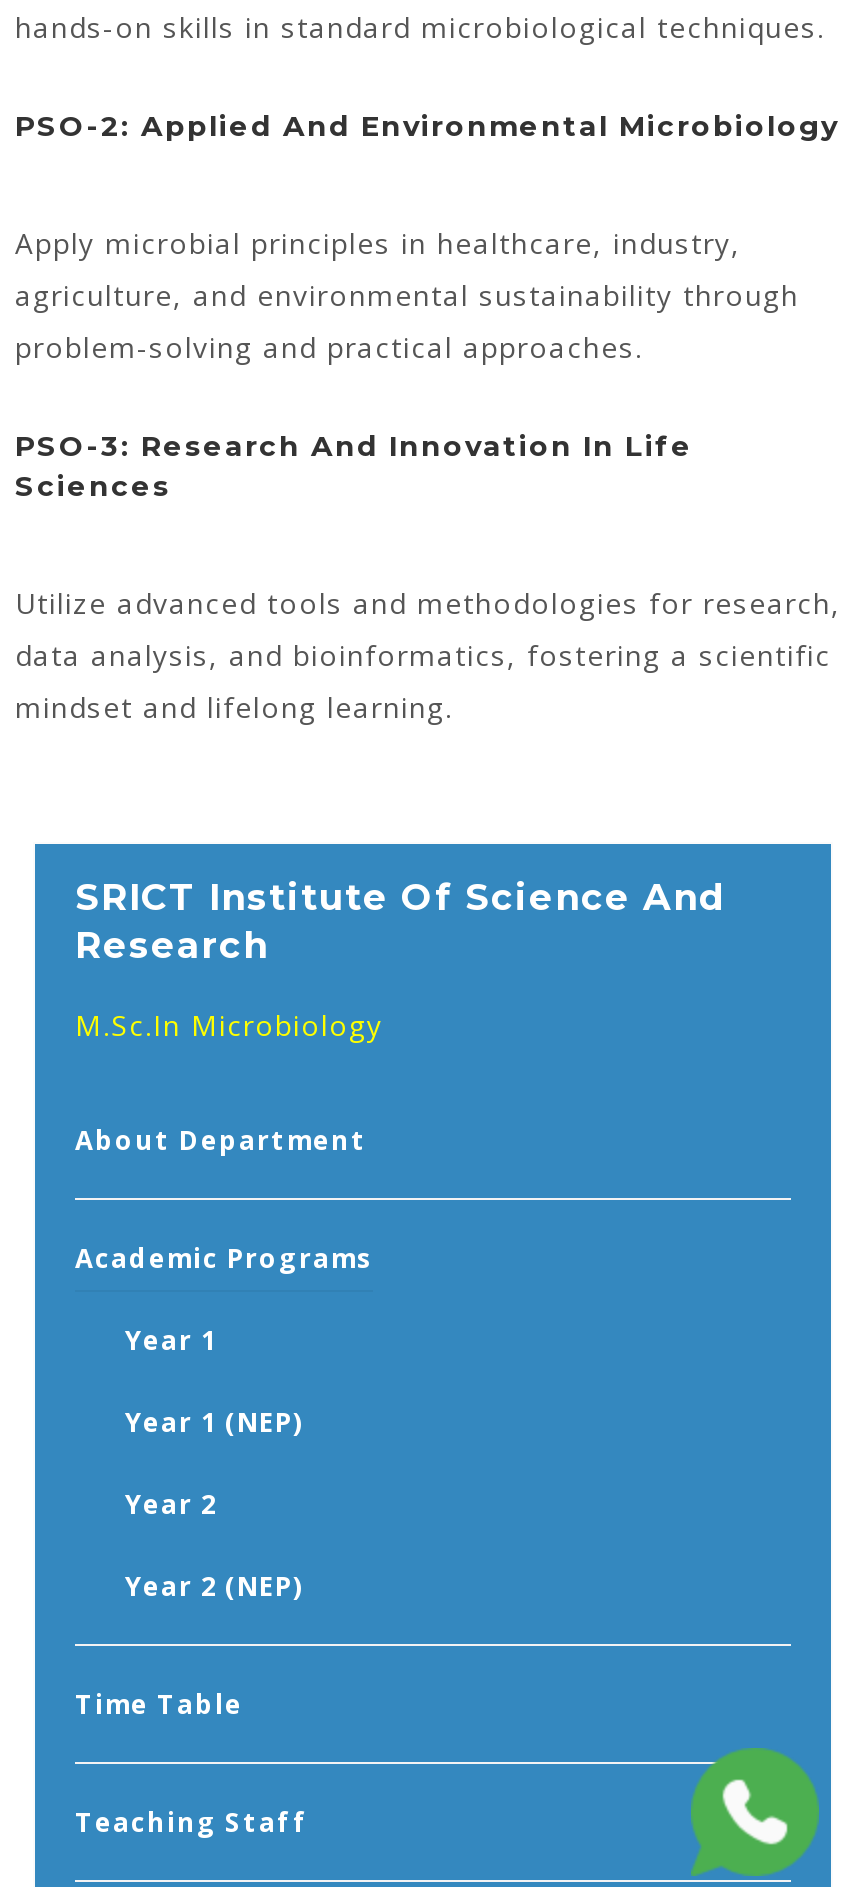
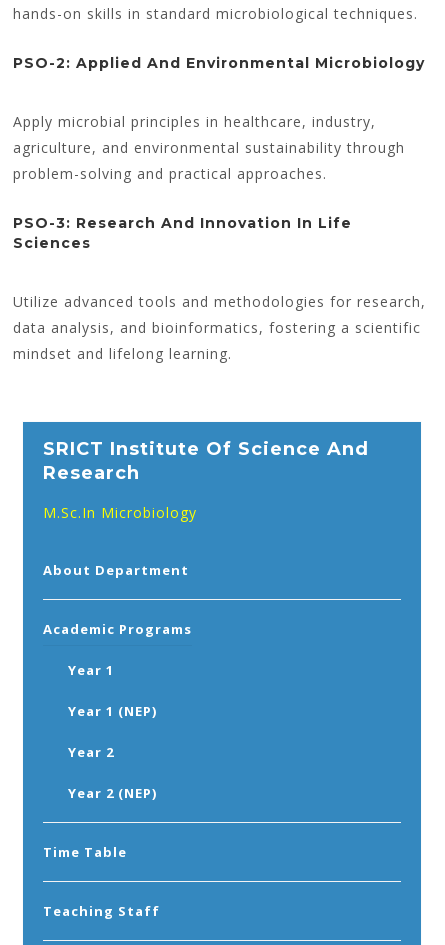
- [image]
